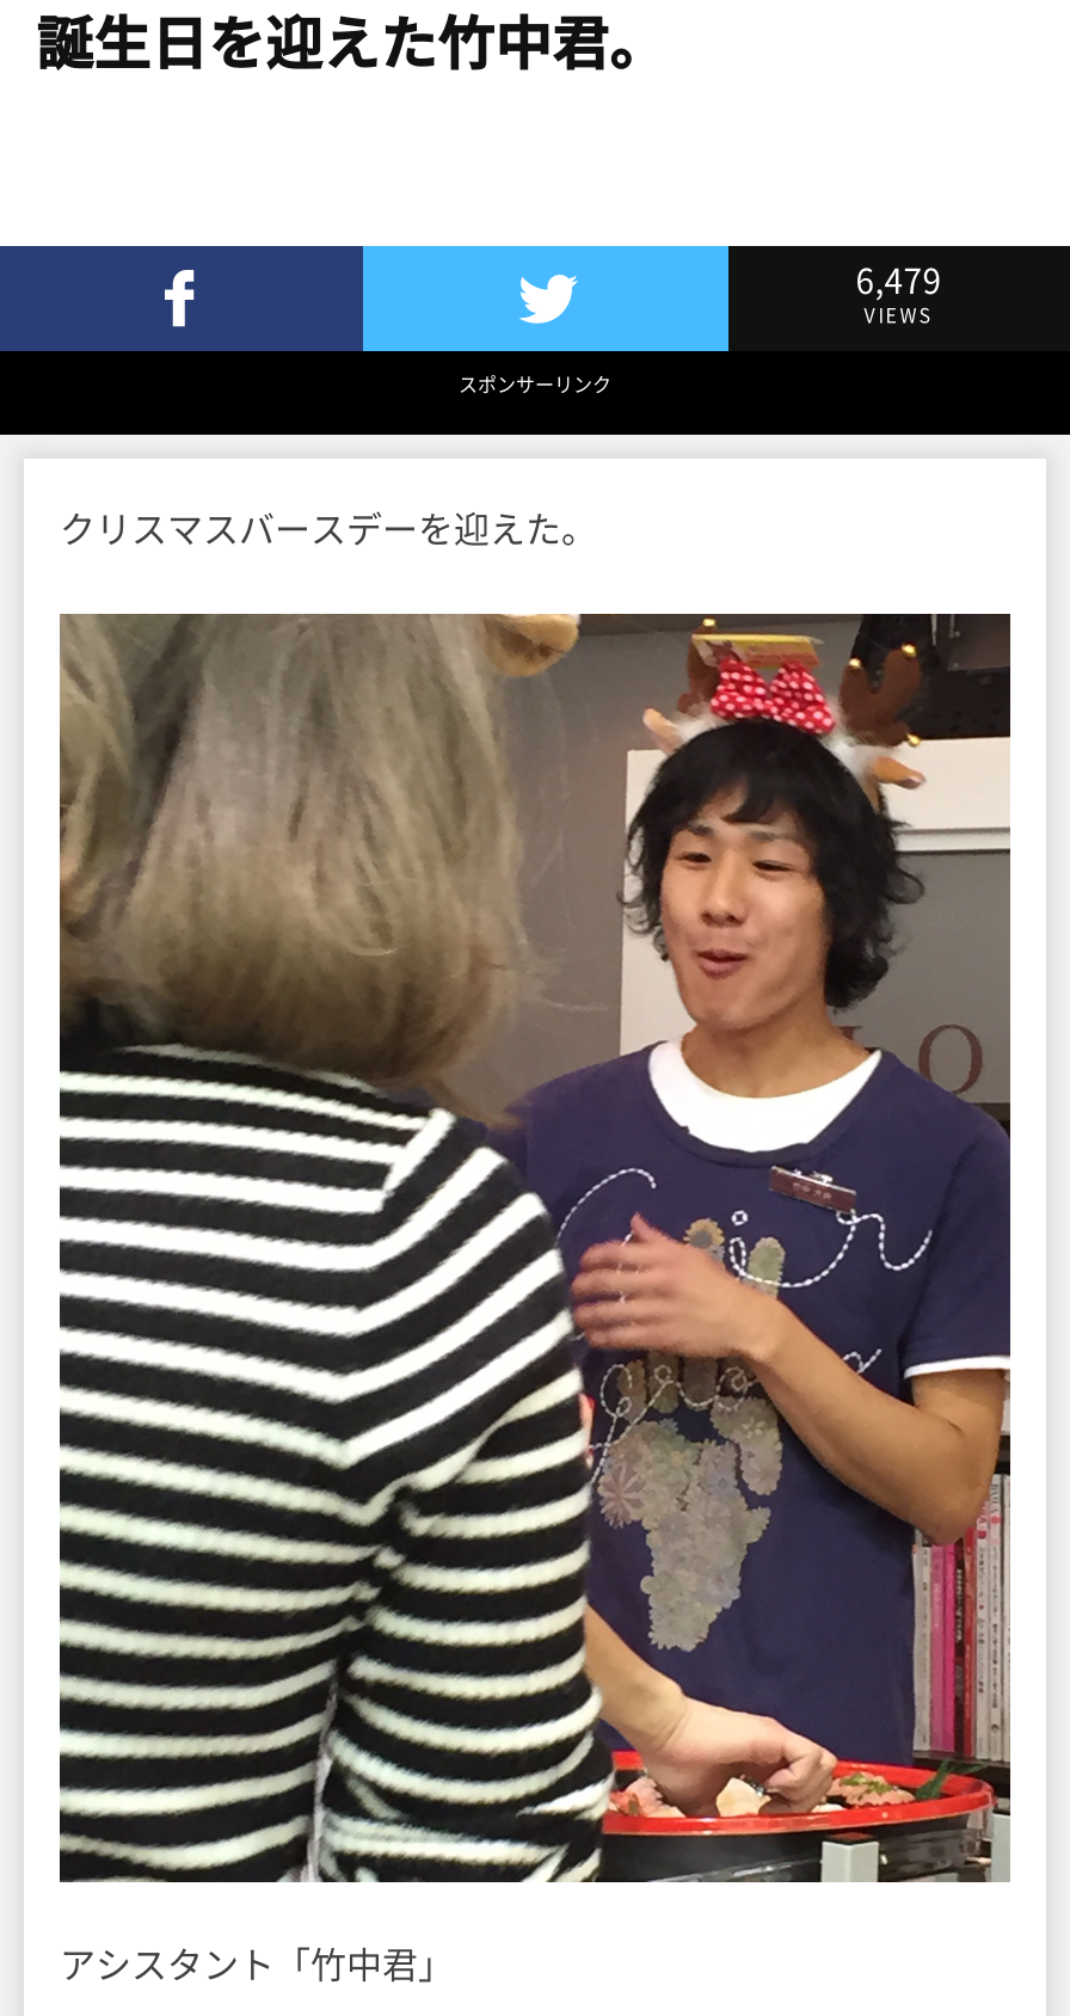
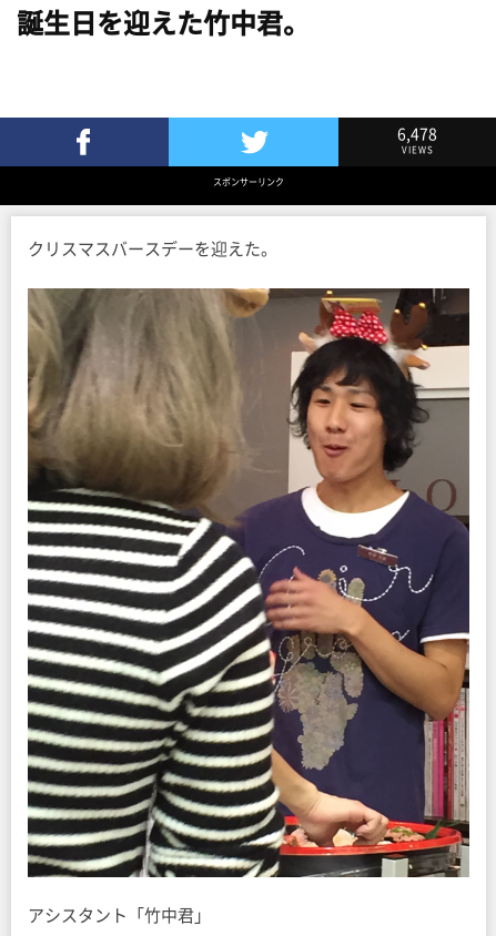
- 6,479
+ 6,478
